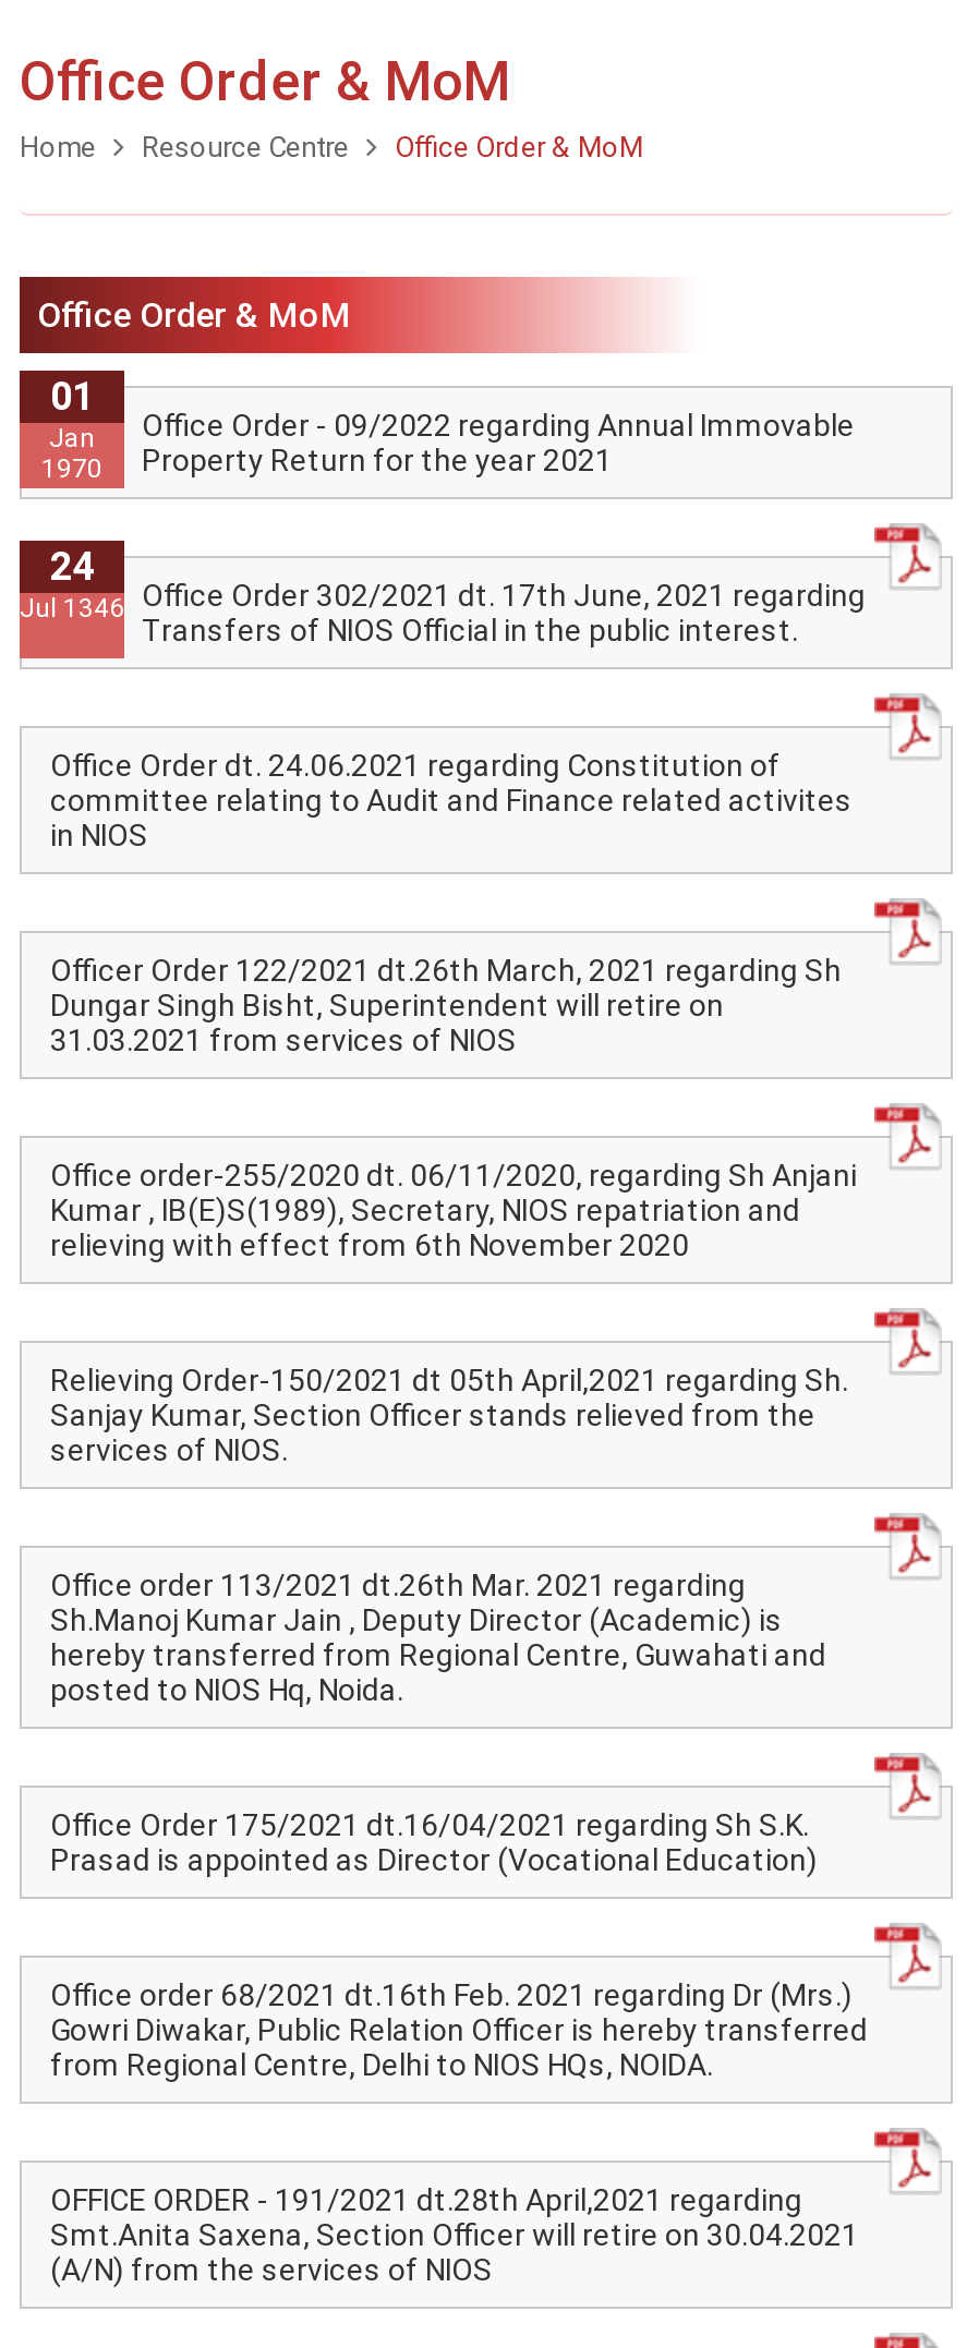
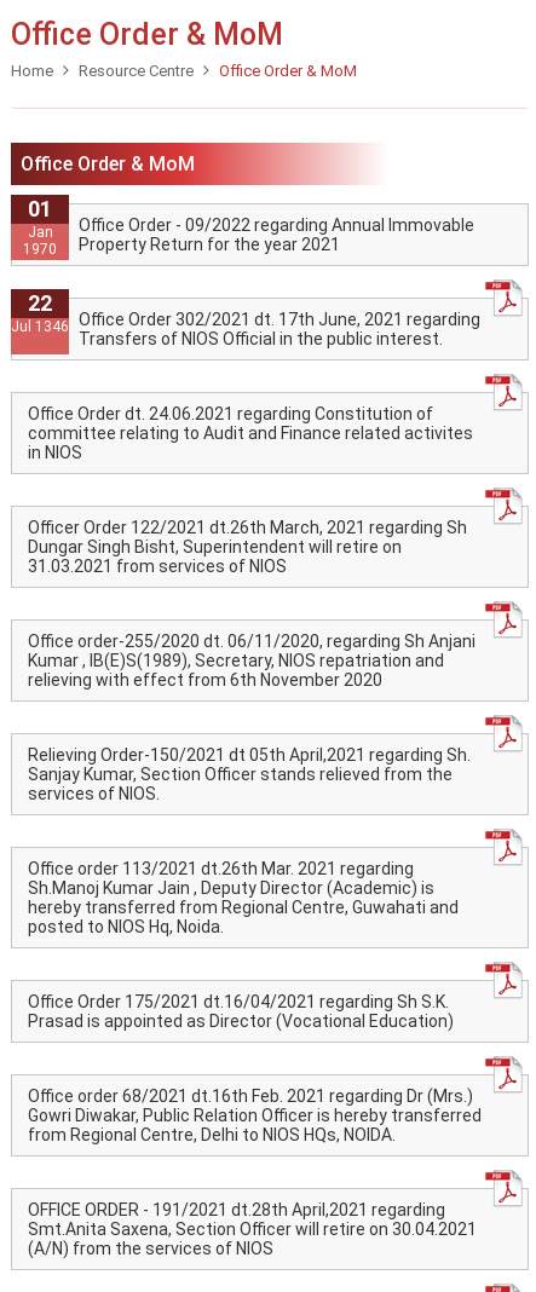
- 24
+ 22
